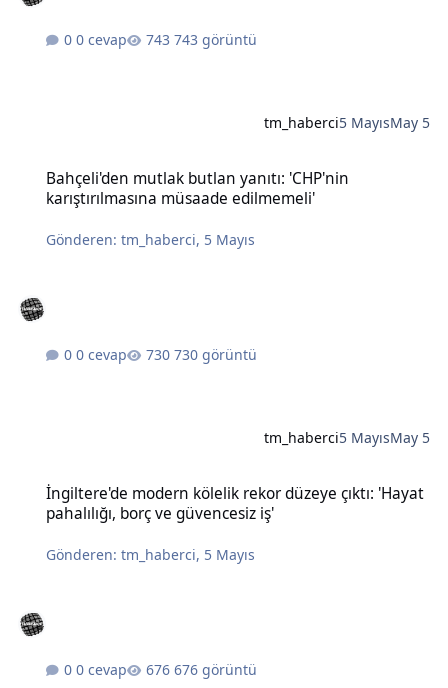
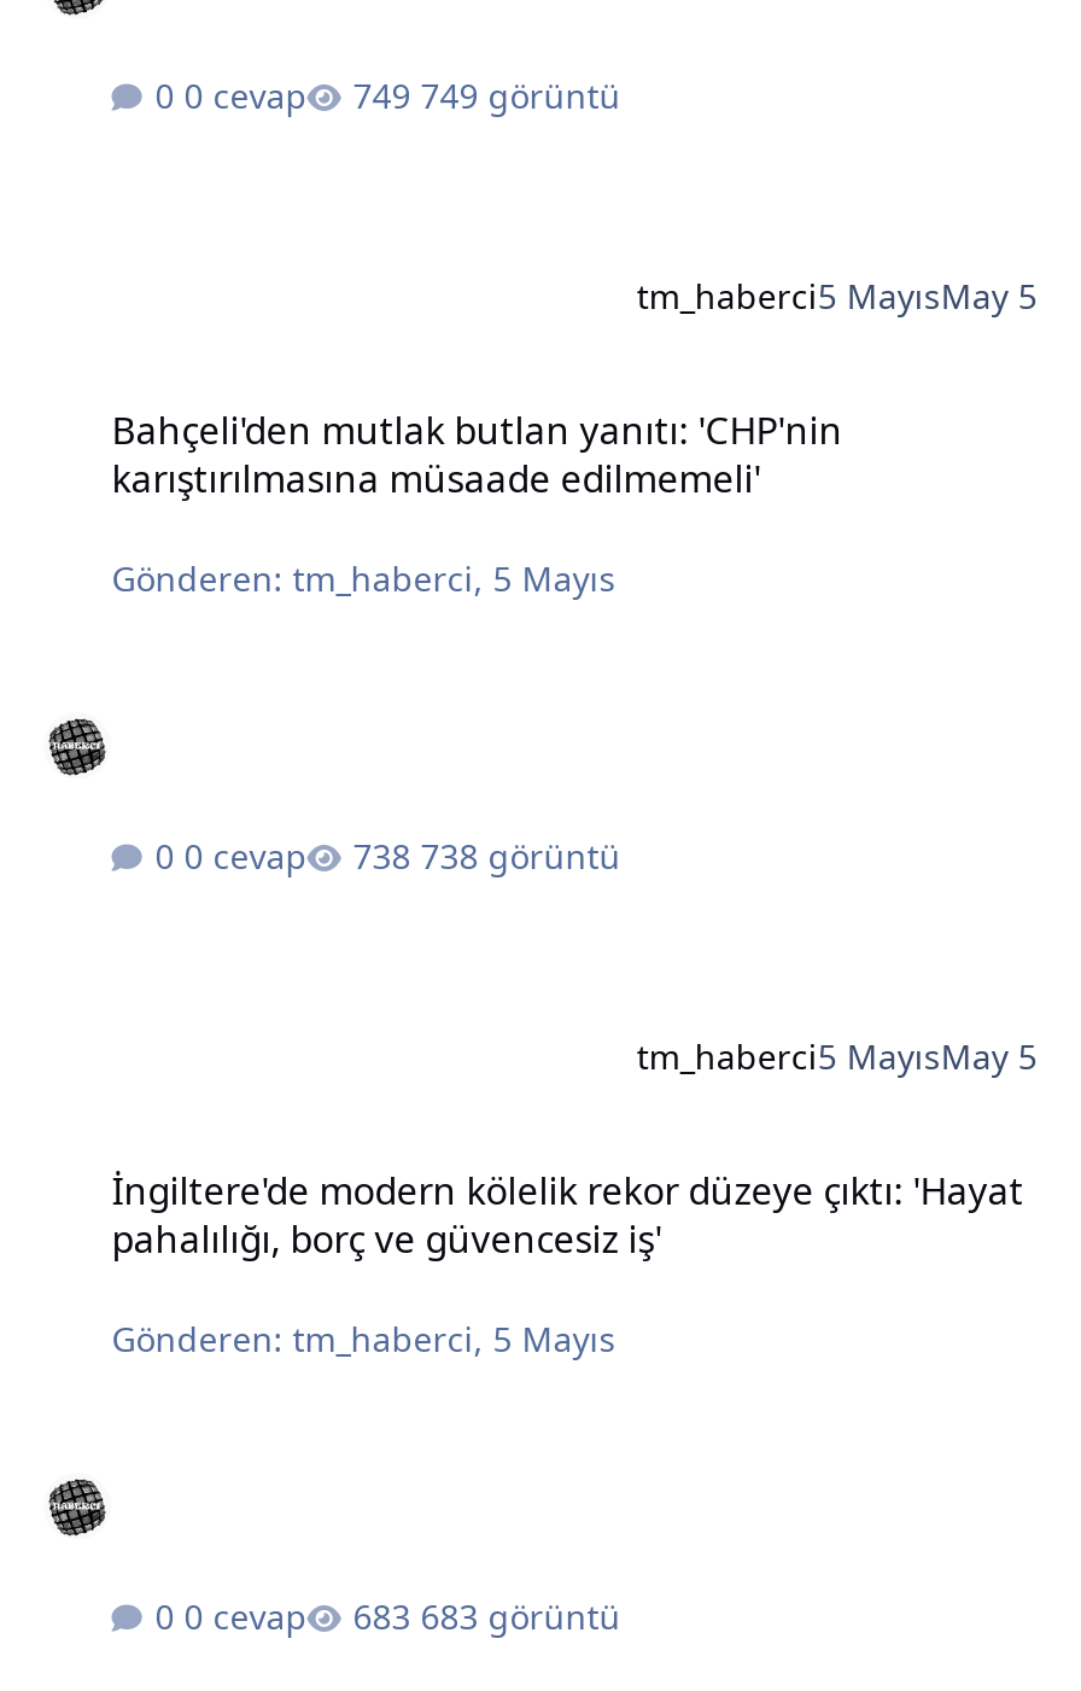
- 743 görüntü
+ 749 görüntü

- 730 görüntü
+ 738 görüntü

- 676 görüntü
+ 683 görüntü
